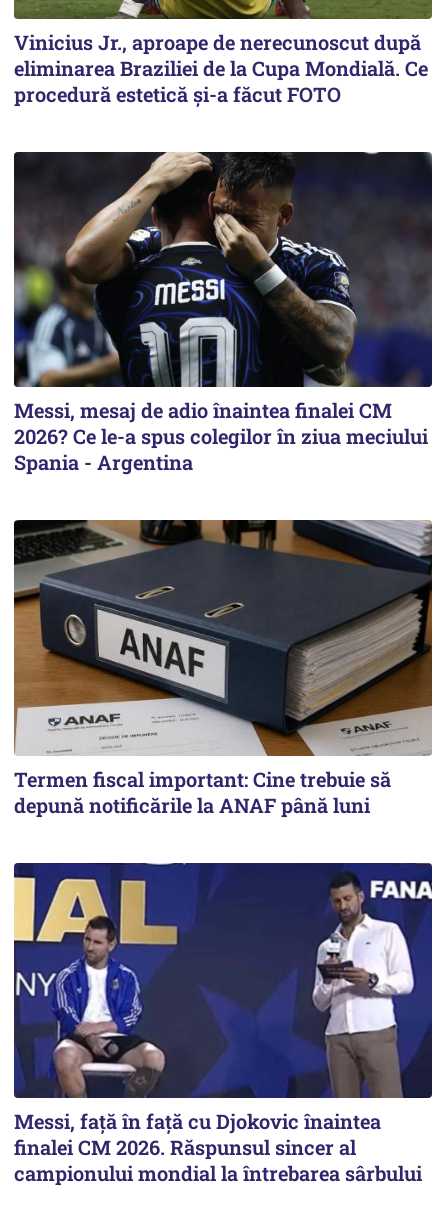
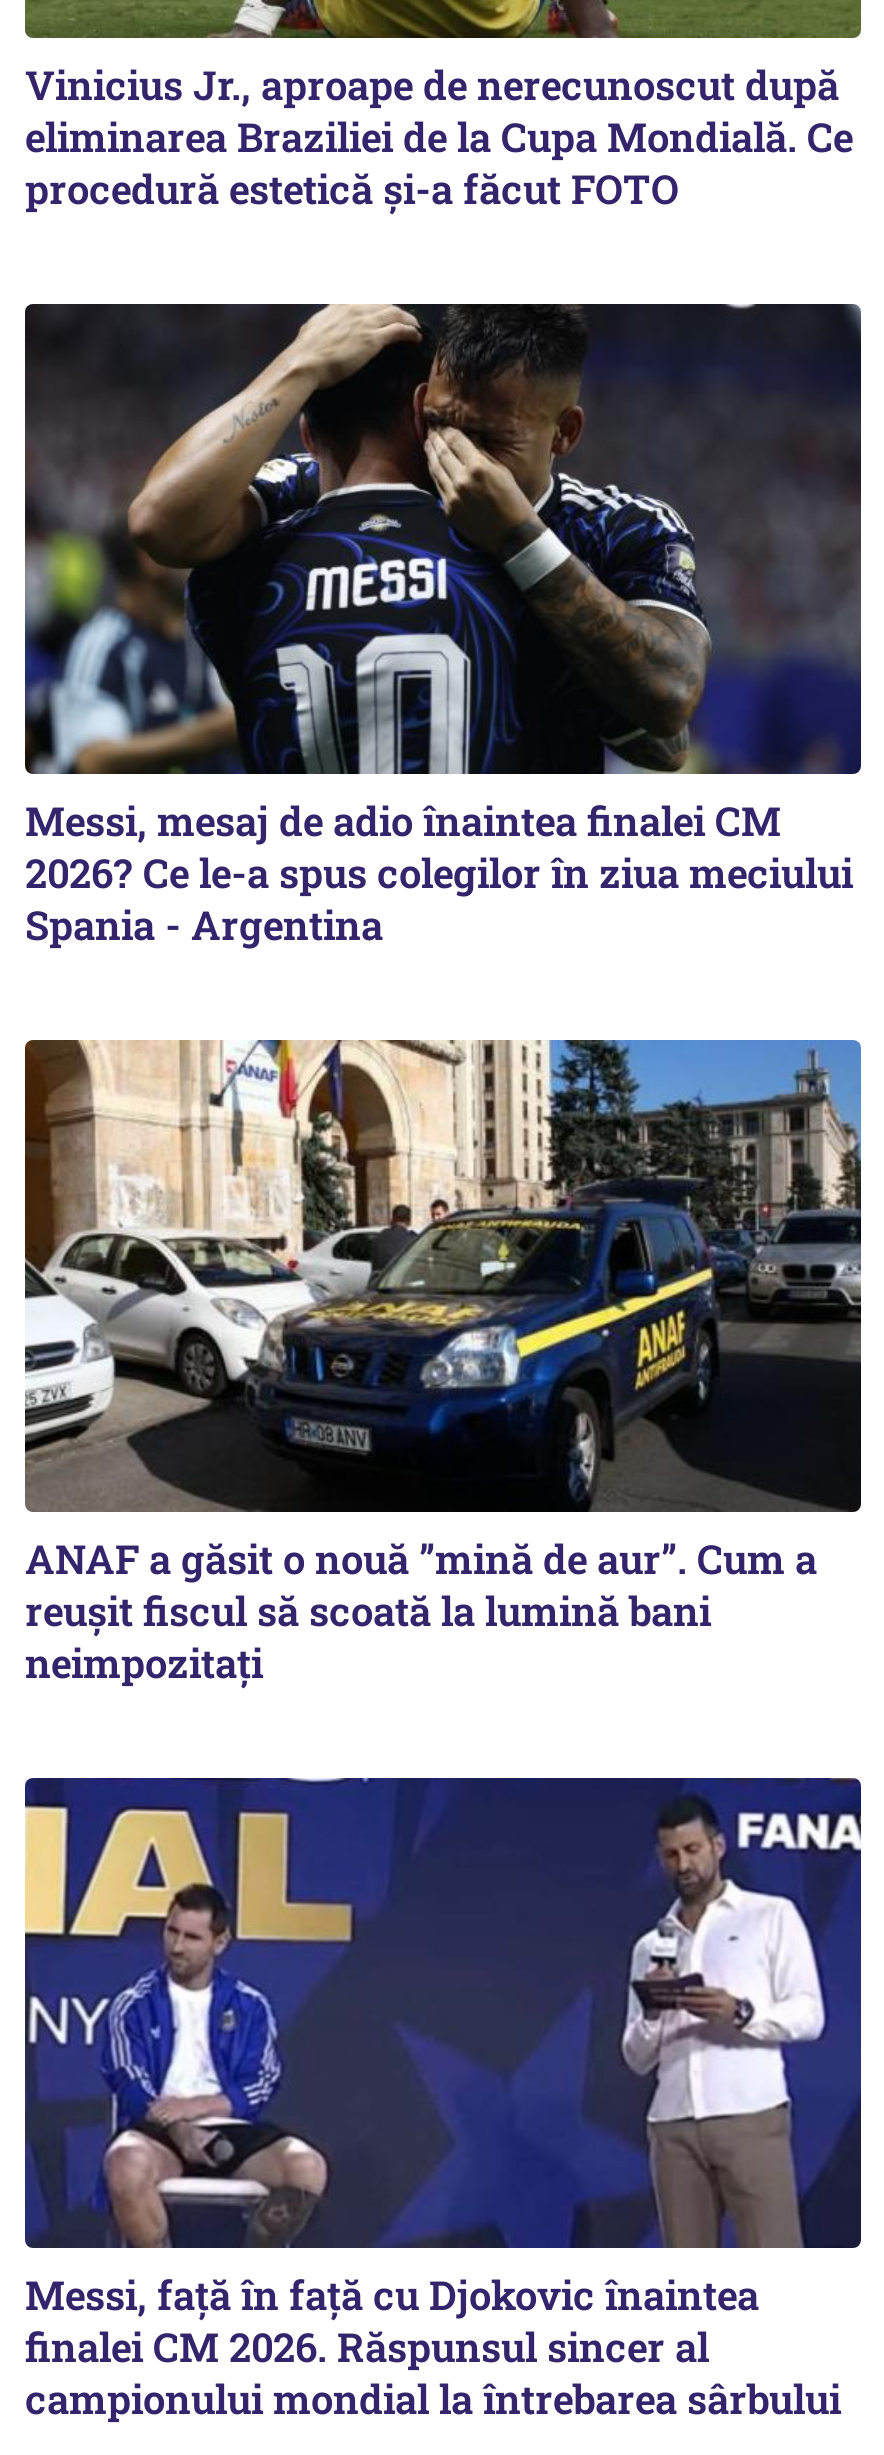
- [image]
- Termen fiscal important: Cine trebuie să
- depună notificările la ANAF până luni
+ [image]
+ ANAF a găsit o nouă ”mină de aur”. Cum a
+ reușit fiscul să scoată la lumină bani
+ neimpozitați
